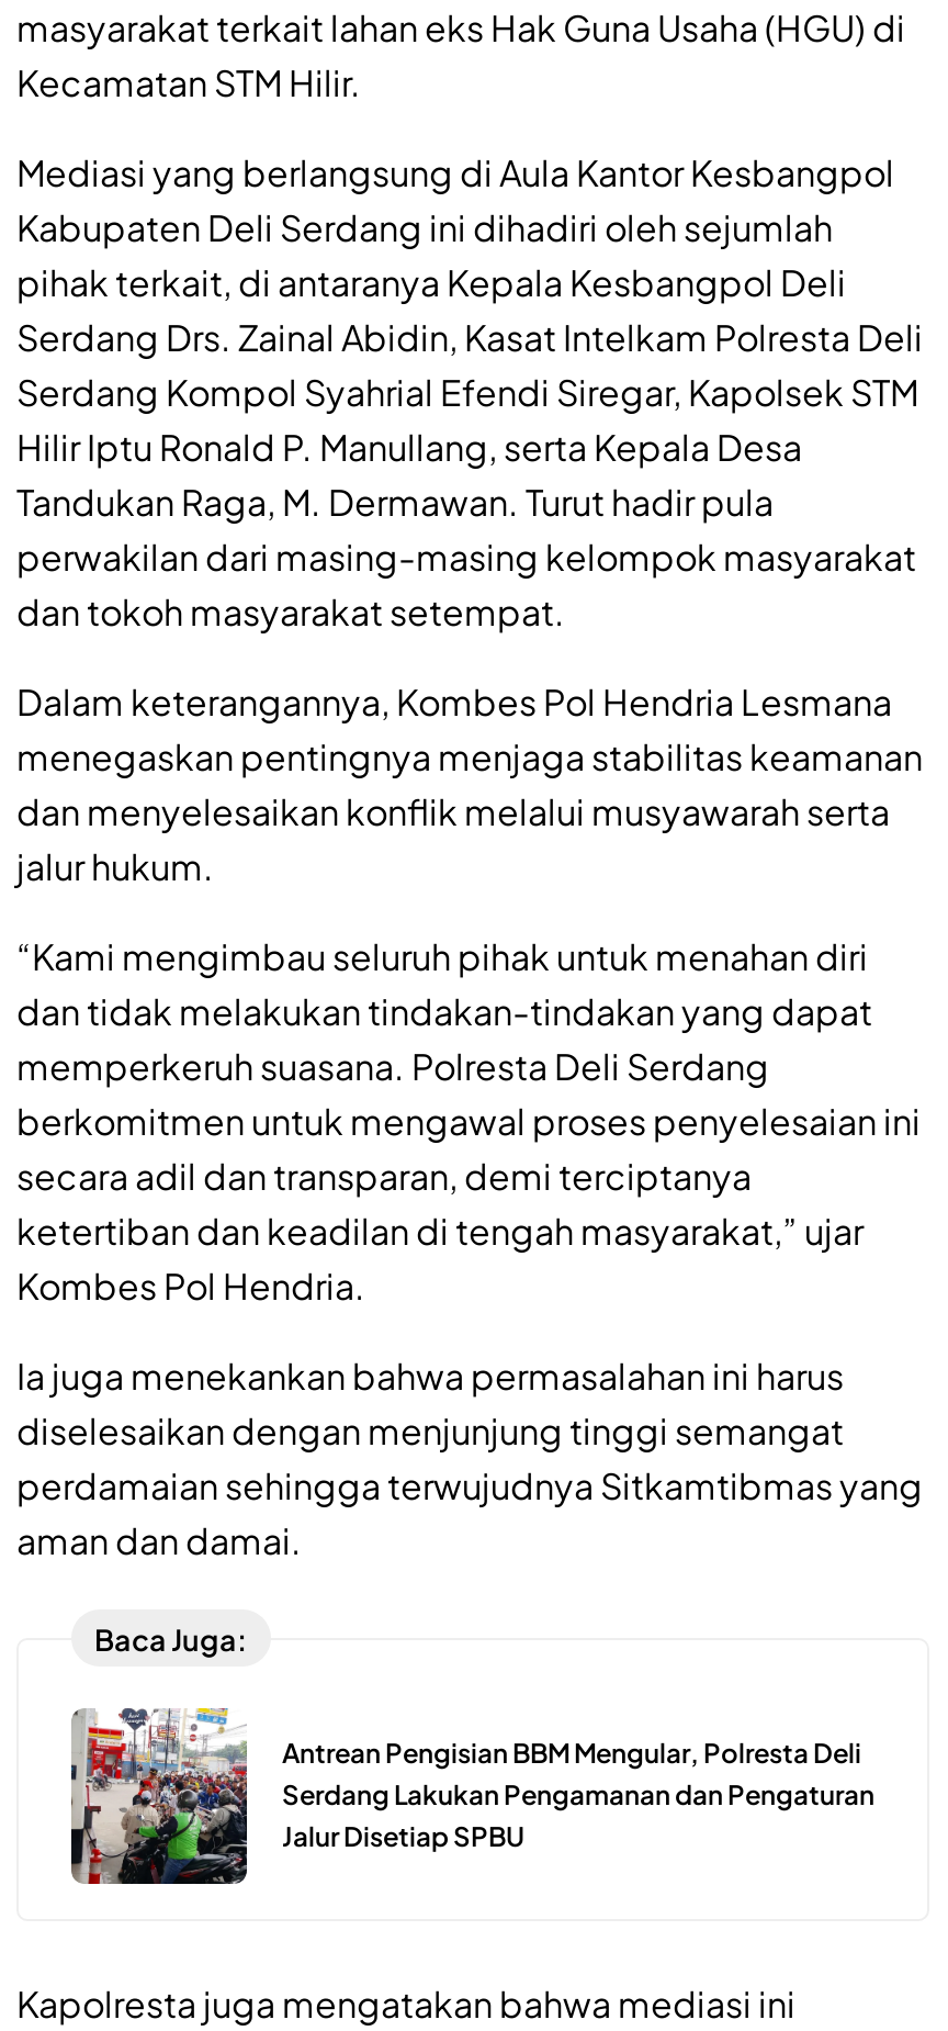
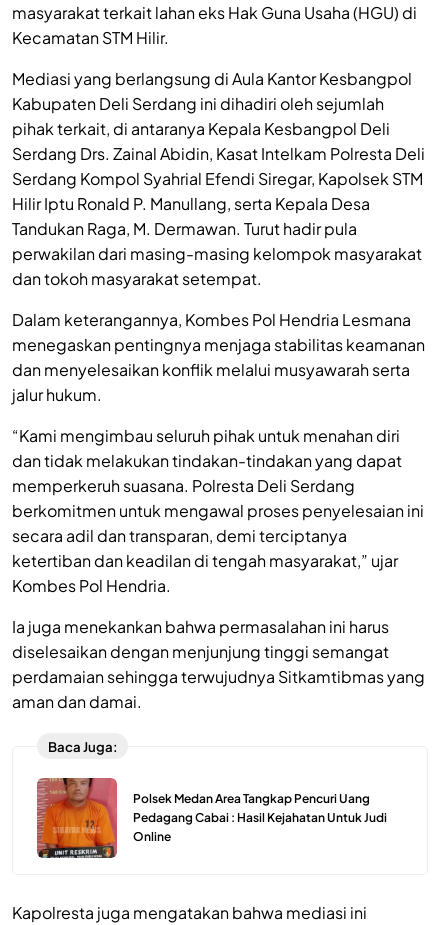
- [image]
- Antrean Pengisian BBM Mengular, Polresta Deli
- Serdang Lakukan Pengamanan dan Pengaturan
- Jalur Disetiap SPBU
+ [image]
+ Polsek Medan Area Tangkap Pencuri Uang
+ Pedagang Cabai : Hasil Kejahatan Untuk Judi
+ Online
